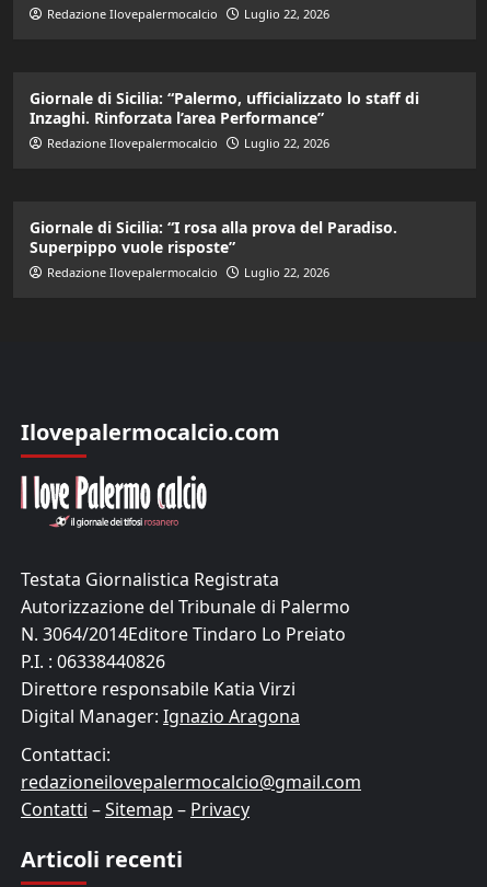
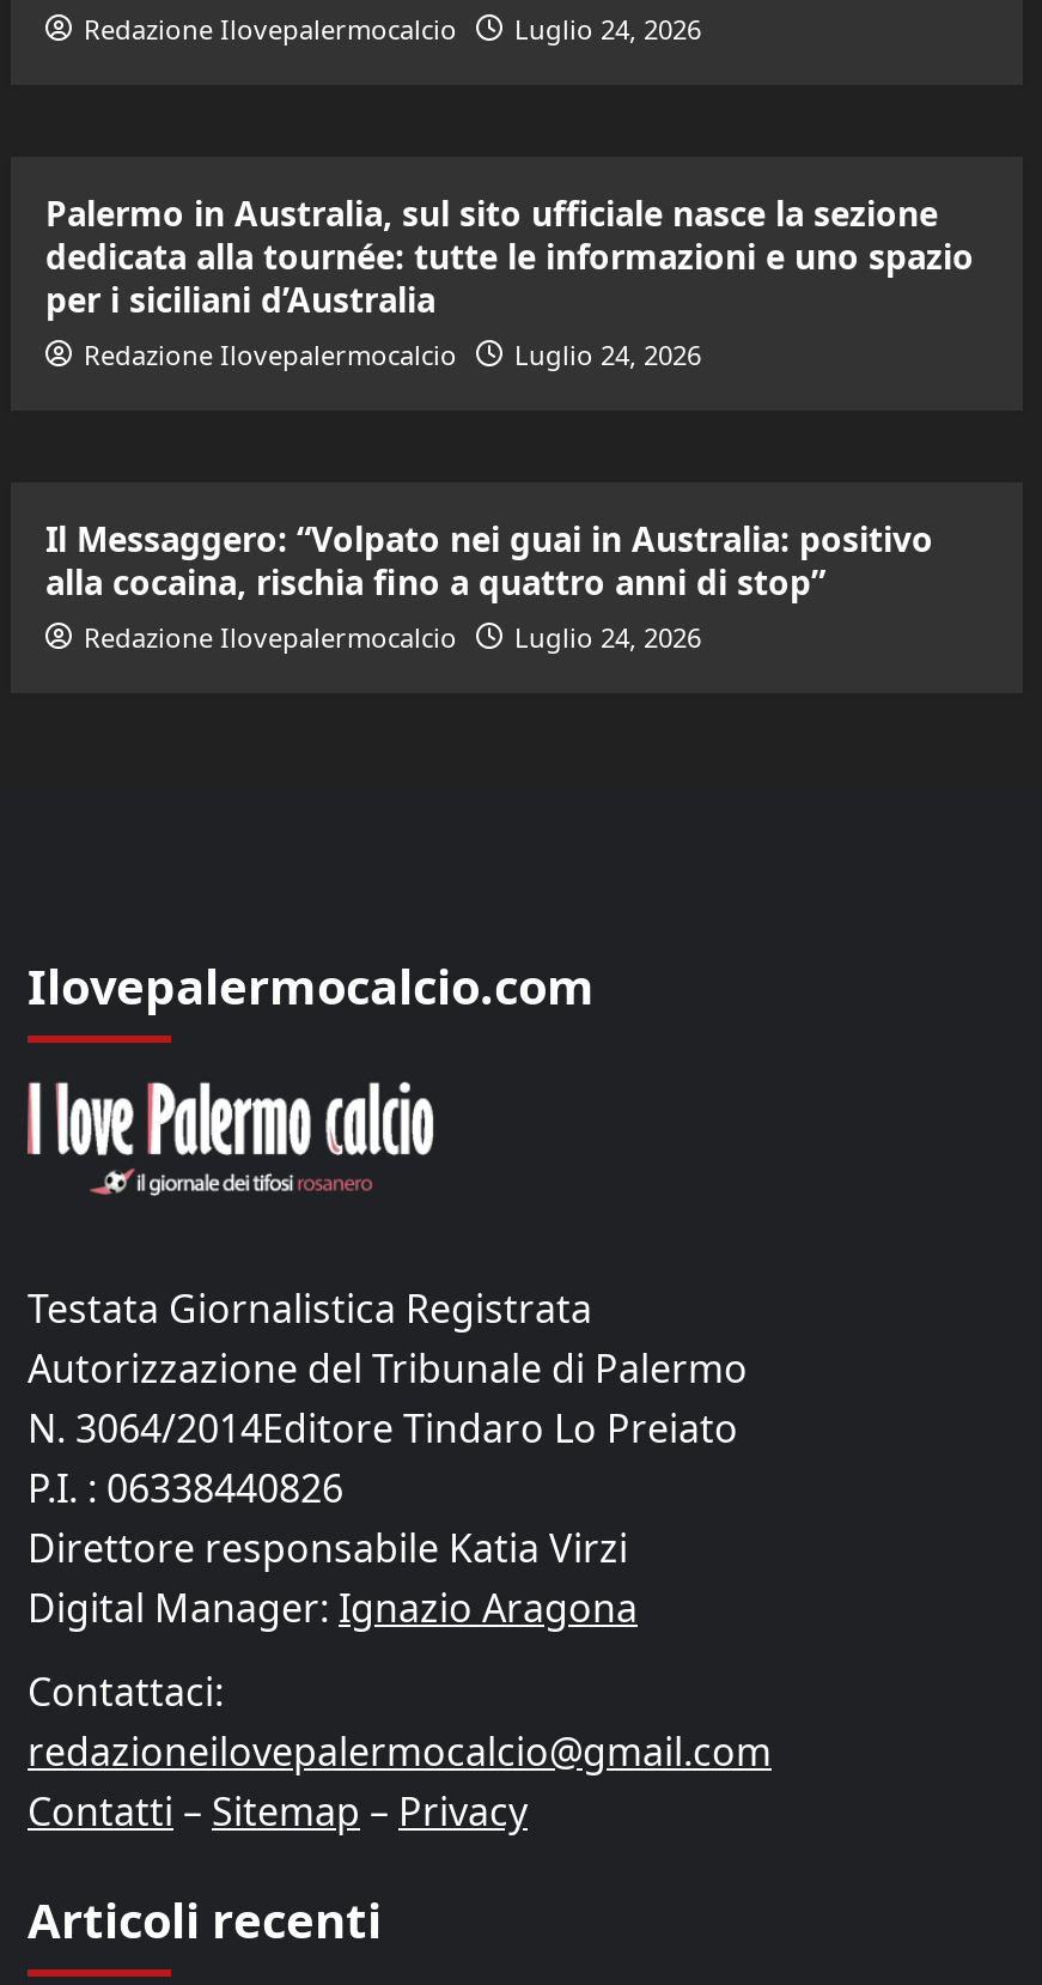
- Redazione Ilovepalermocalcio Luglio 22, 2026
+ Redazione Ilovepalermocalcio Luglio 24, 2026

- Giornale di Sicilia: “Palermo, ufficializzato lo staff di
- Inzaghi. Rinforzata l’area Performance”
+ Palermo in Australia, sul sito ufficiale nasce la sezione
+ dedicata alla tournée: tutte le informazioni e uno spazio
+ per i siciliani d’Australia

- Redazione Ilovepalermocalcio Luglio 22, 2026
+ Redazione Ilovepalermocalcio Luglio 24, 2026

- Giornale di Sicilia: “I rosa alla prova del Paradiso.
- Superpippo vuole risposte”
+ Il Messaggero: “Volpato nei guai in Australia: positivo
+ alla cocaina, rischia fino a quattro anni di stop”

- Redazione Ilovepalermocalcio Luglio 22, 2026
+ Redazione Ilovepalermocalcio Luglio 24, 2026
